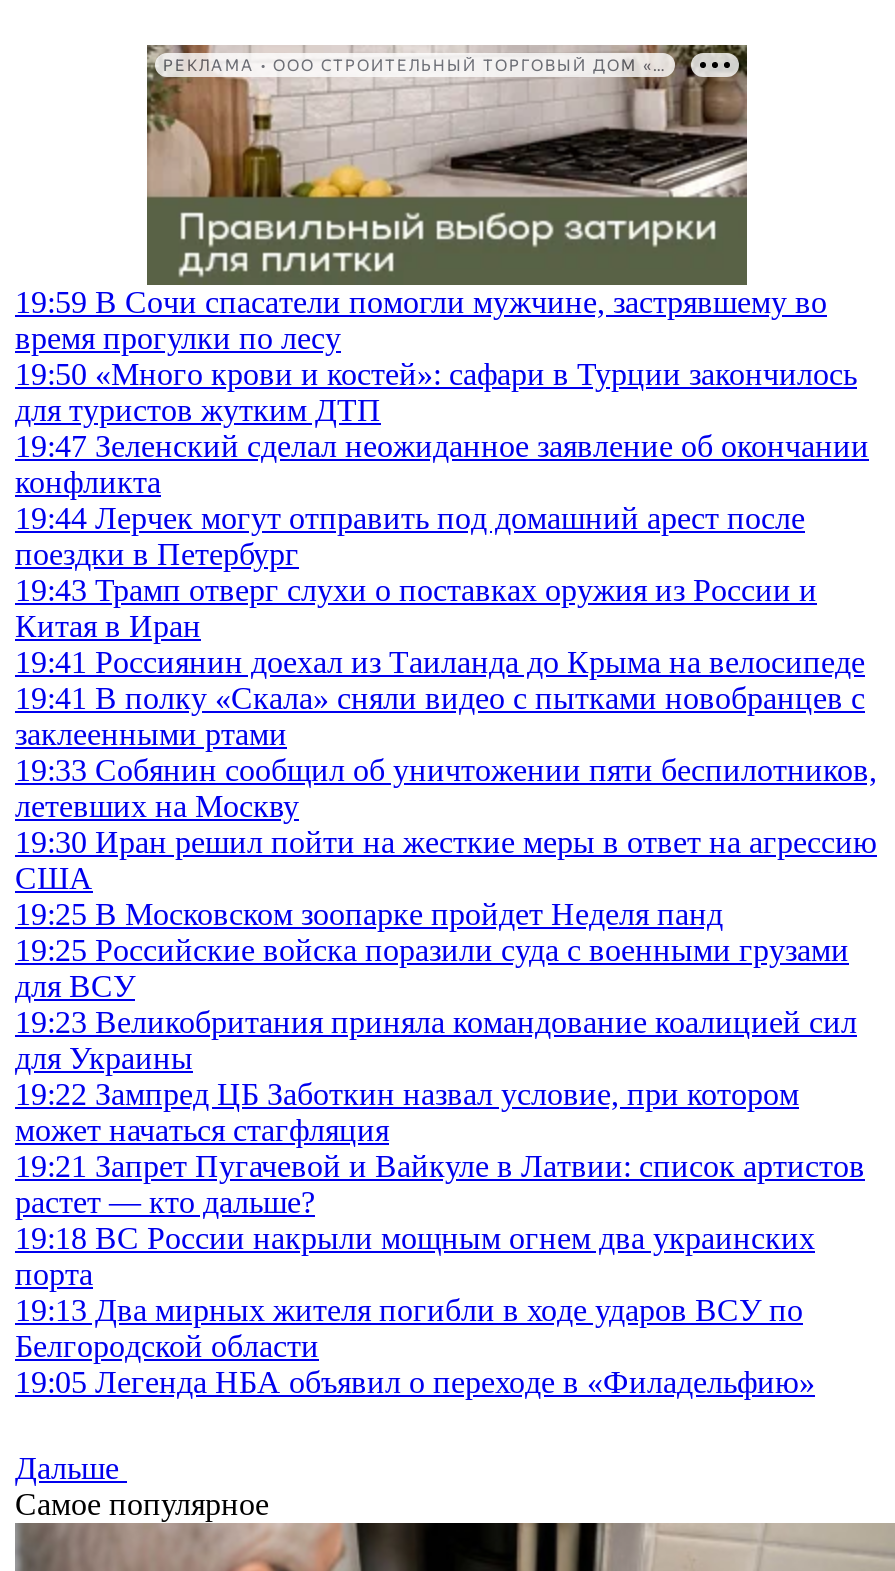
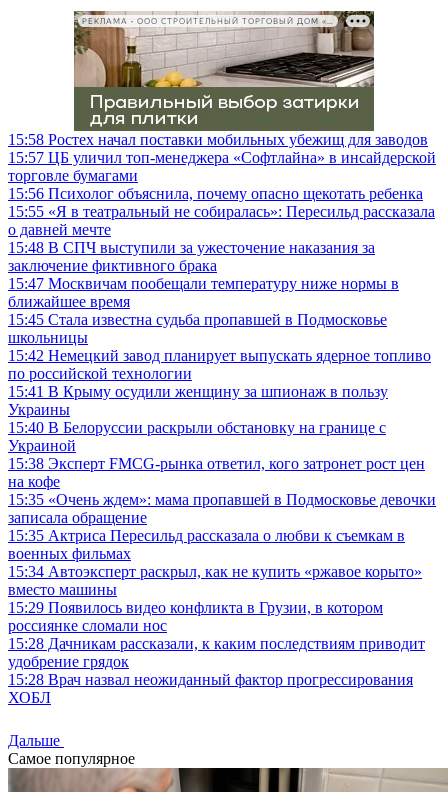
- 19:59 В Сочи спасатели помогли мужчине, застрявшему во
- время прогулки по лесу
- 19:50 «Много крови и костей»: сафари в Турции закончилось
- для туристов жутким ДТП
- 19:47 Зеленский сделал неожиданное заявление об окончании
- конфликта
- 19:44 Лерчек могут отправить под домашний арест после
- поездки в Петербург
- 19:43 Трамп отверг слухи о поставках оружия из России и
- Китая в Иран
- 19:41 Россиянин доехал из Таиланда до Крыма на велосипеде
- 19:41 В полку «Скала» сняли видео с пытками новобранцев с
- заклеенными ртами
- 19:33 Собянин сообщил об уничтожении пяти беспилотников,
- летевших на Москву
- 19:30 Иран решил пойти на жесткие меры в ответ на агрессию
- США
- 19:25 В Московском зоопарке пройдет Неделя панд
- 19:25 Российские войска поразили суда с военными грузами
- для ВСУ
- 19:23 Великобритания приняла командование коалицией сил
- для Украины
- 19:22 Зампред ЦБ Заботкин назвал условие, при котором
- может начаться стагфляция
- 19:21 Запрет Пугачевой и Вайкуле в Латвии: список артистов
- растет — кто дальше?
- 19:18 ВС России накрыли мощным огнем два украинских
- порта
- 19:13 Два мирных жителя погибли в ходе ударов ВСУ по
- Белгородской области
- 19:05 Легенда НБА объявил о переходе в «Филадельфию»
+ 15:58 Ростех начал поставки мобильных убежищ для заводов
+ 15:57 ЦБ уличил топ-менеджера «Софтлайна» в инсайдерской
+ торговле бумагами
+ 15:56 Психолог объяснила, почему опасно щекотать ребенка
+ 15:55 «Я в театральный не собиралась»: Пересильд рассказала
+ о давней мечте
+ 15:48 В СПЧ выступили за ужесточение наказания за
+ заключение фиктивного брака
+ 15:47 Москвичам пообещали температуру ниже нормы в
+ ближайшее время
+ 15:45 Стала известна судьба пропавшей в Подмосковье
+ школьницы
+ 15:42 Немецкий завод планирует выпускать ядерное топливо
+ по российской технологии
+ 15:41 В Крыму осудили женщину за шпионаж в пользу
+ Украины
+ 15:40 В Белоруссии раскрыли обстановку на границе с
+ Украиной
+ 15:38 Эксперт FMCG-рынка ответил, кого затронет рост цен
+ на кофе
+ 15:35 «Очень ждем»: мама пропавшей в Подмосковье девочки
+ записала обращение
+ 15:35 Актриса Пересильд рассказала о любви к съемкам в
+ военных фильмах
+ 15:34 Автоэксперт раскрыл, как не купить «ржавое корыто»
+ вместо машины
+ 15:29 Появилось видео конфликта в Грузии, в котором
+ россиянке сломали нос
+ 15:28 Дачникам рассказали, к каким последствиям приводит
+ удобрение грядок
+ 15:28 Врач назвал неожиданный фактор прогрессирования
+ ХОБЛ
